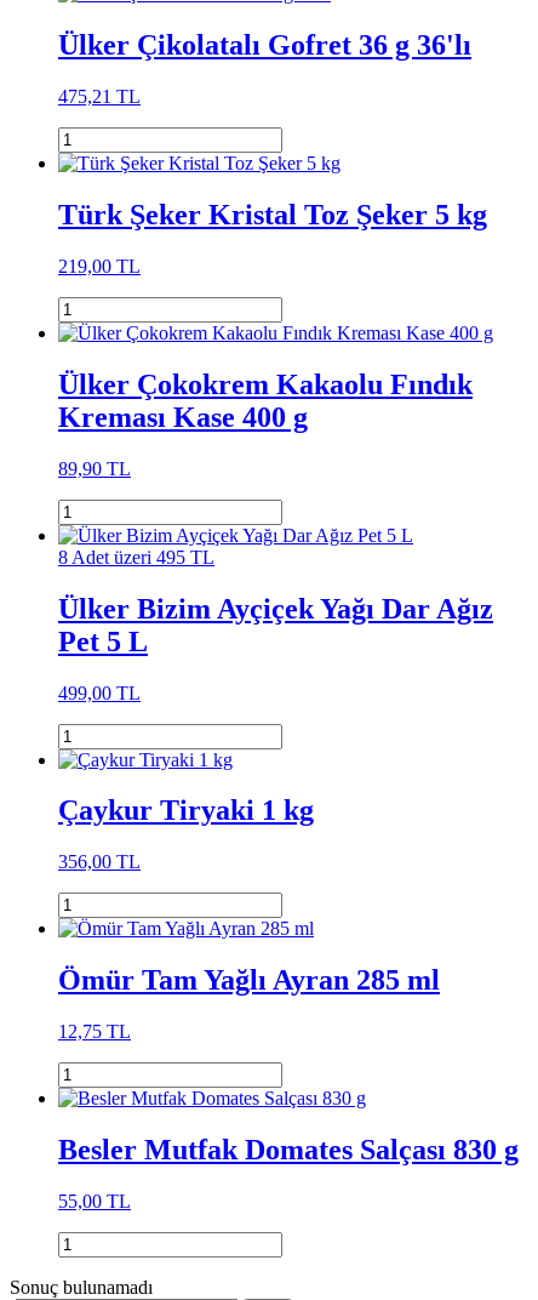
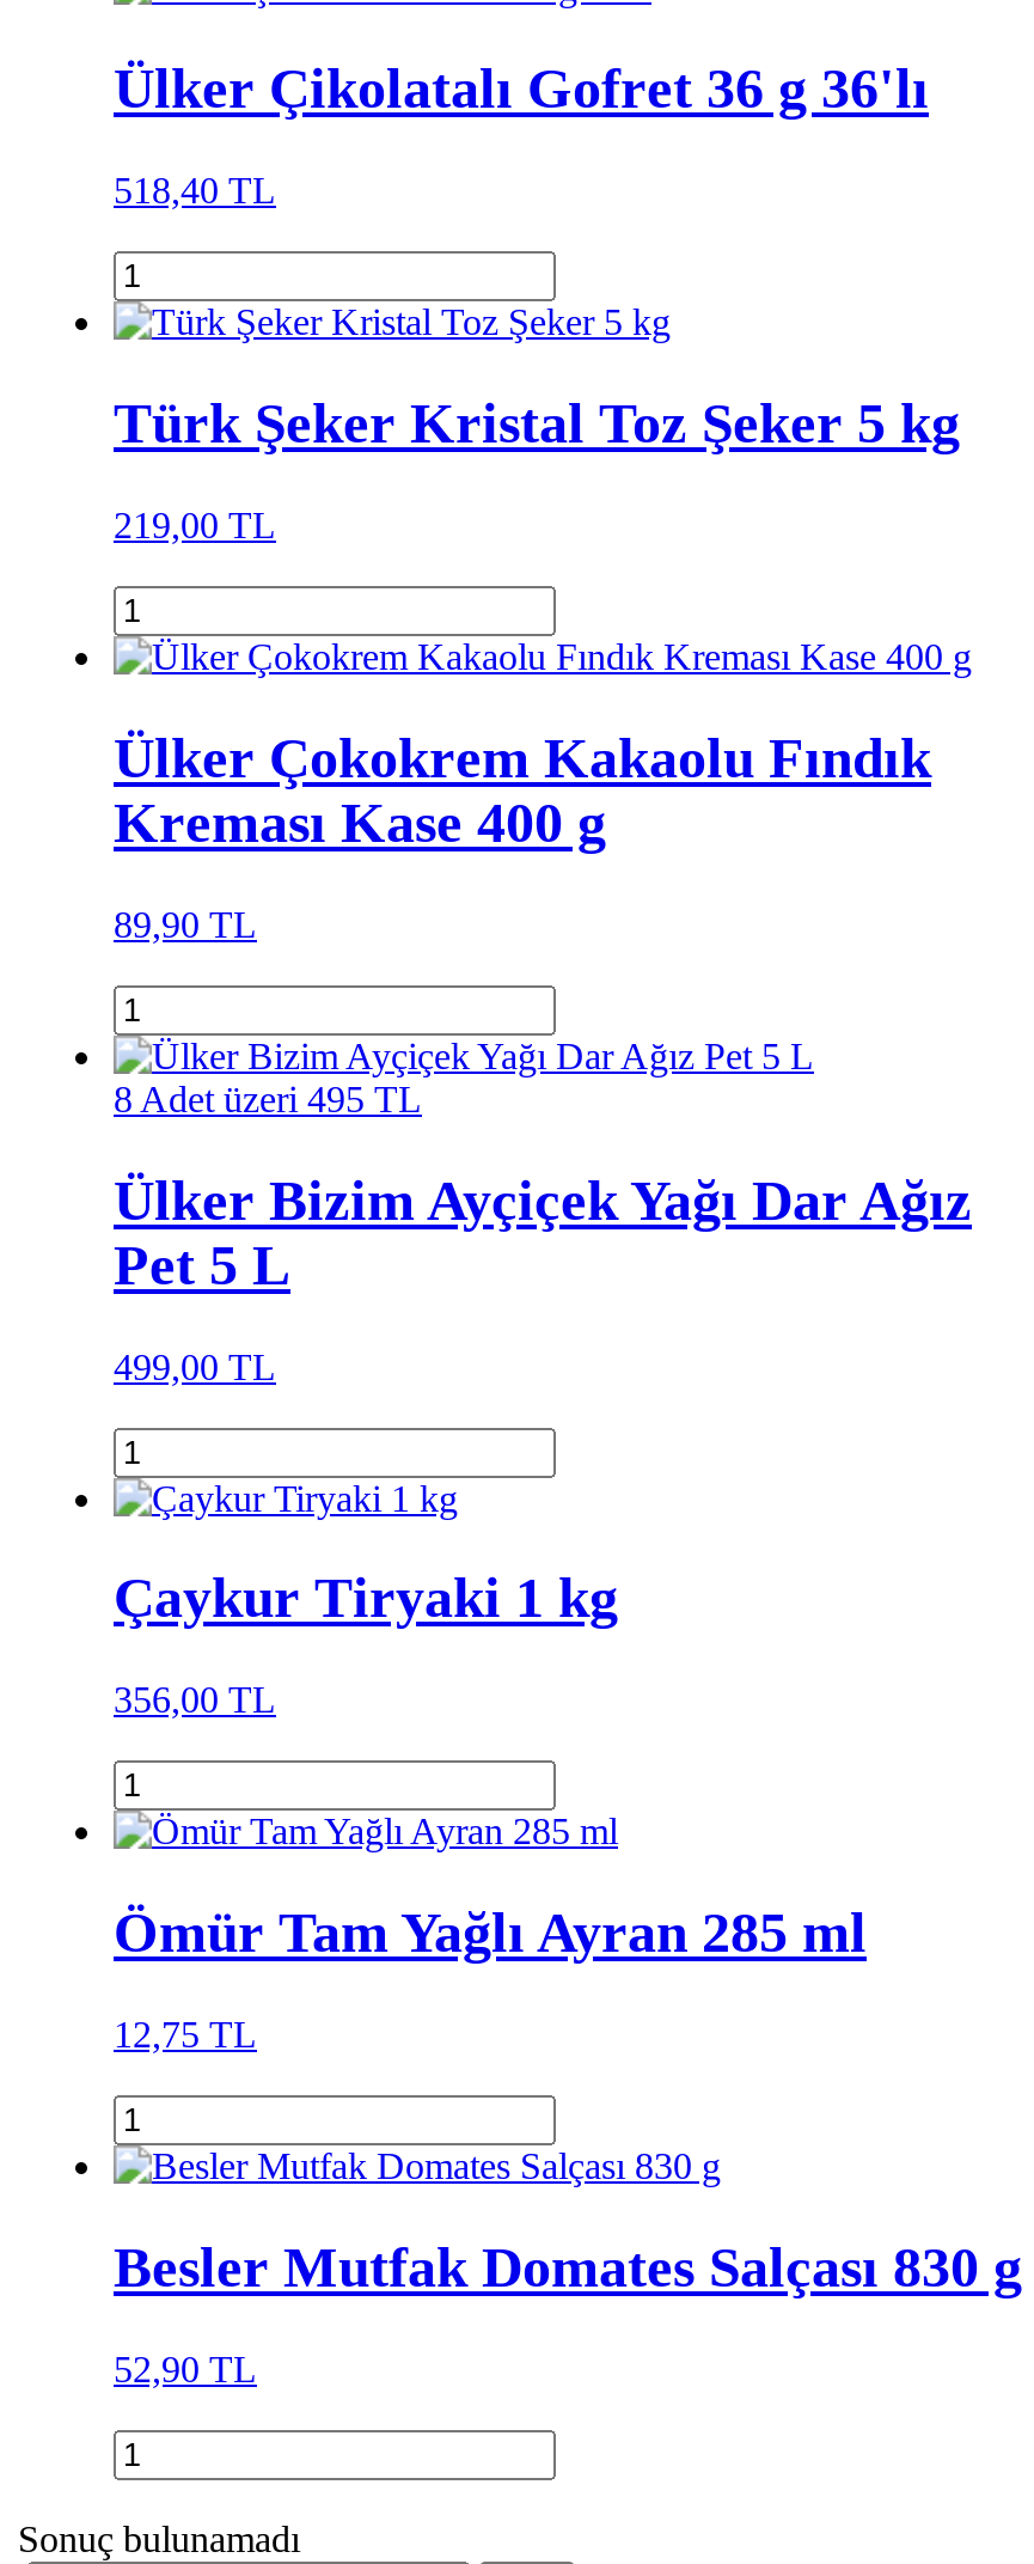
- 475,21 TL
+ 518,40 TL

- 55,00 TL
+ 52,90 TL
